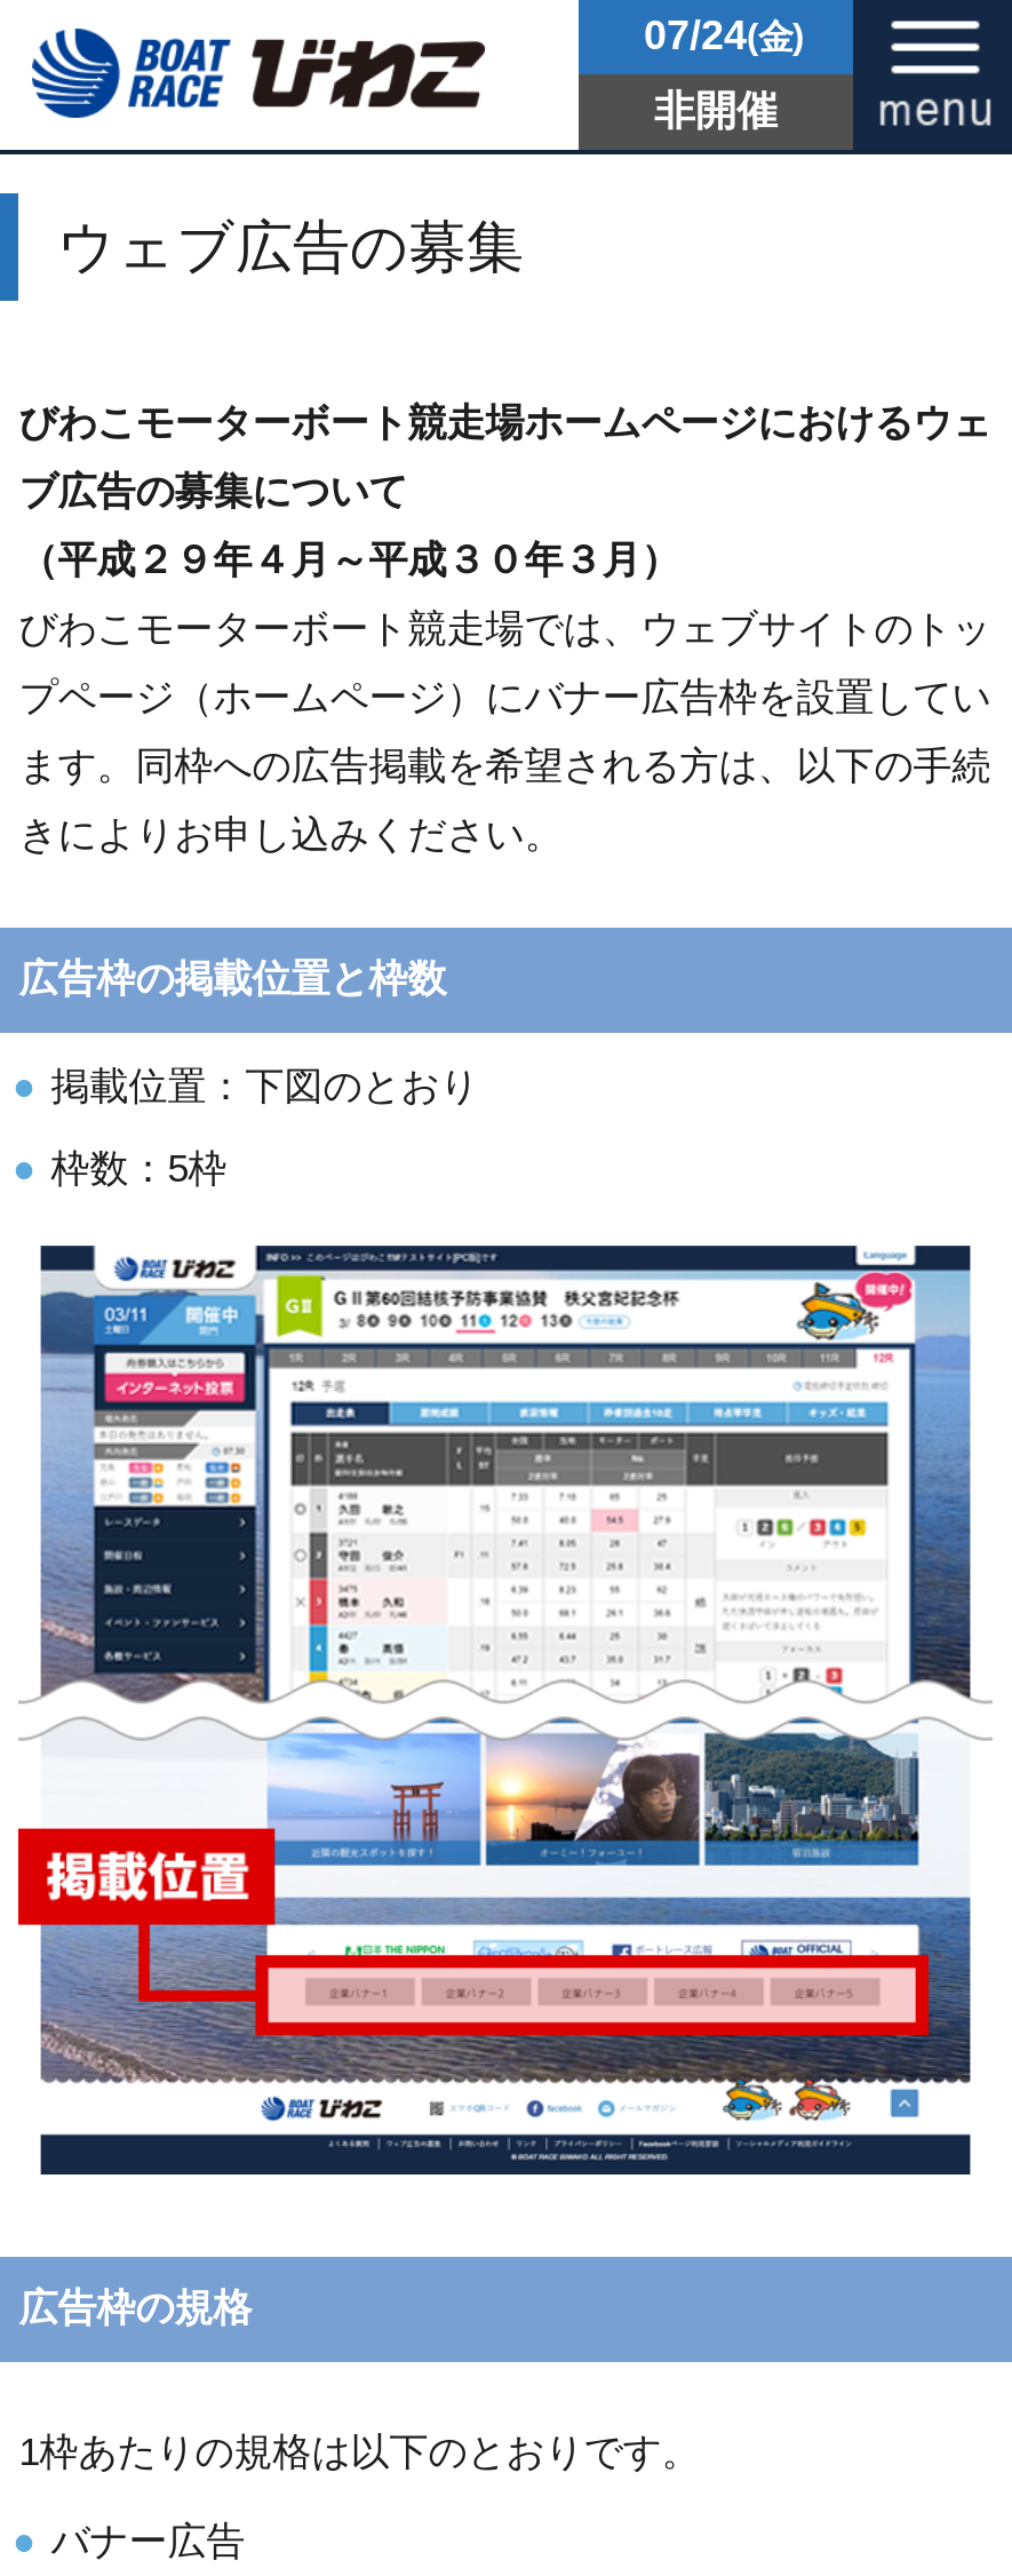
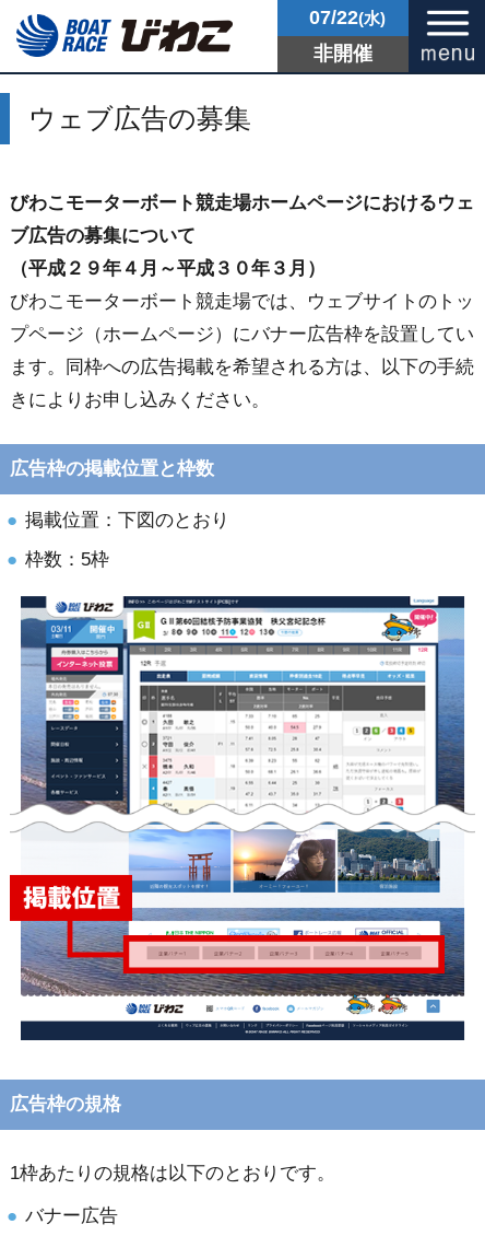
- 07/24(金)
+ 07/22(水)
